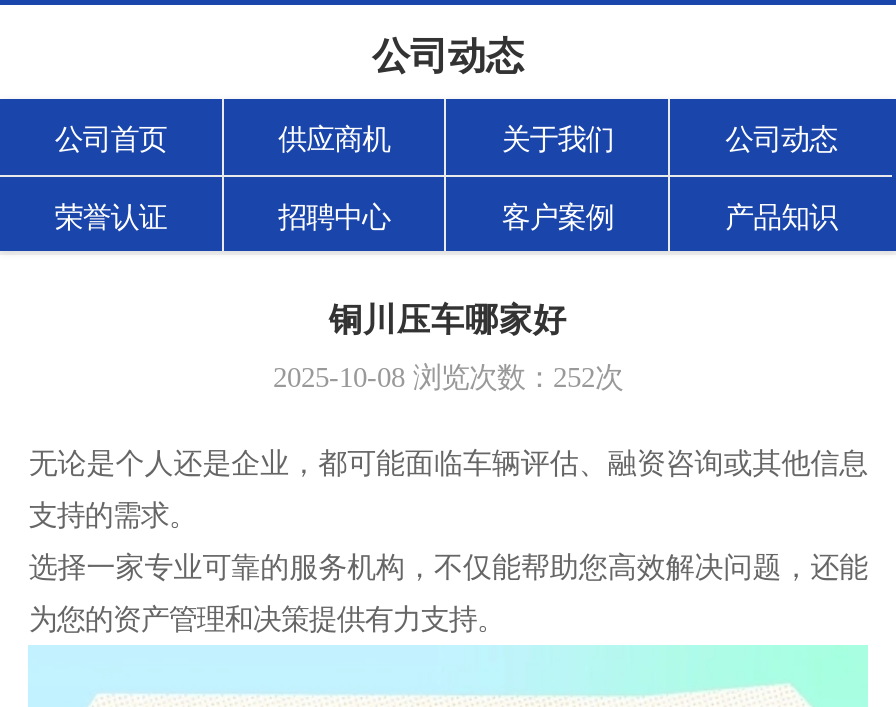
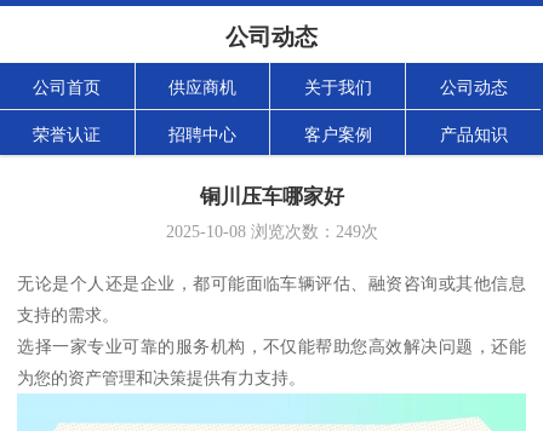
- 2025-10-08浏览次数：252次
+ 2025-10-08浏览次数：249次
